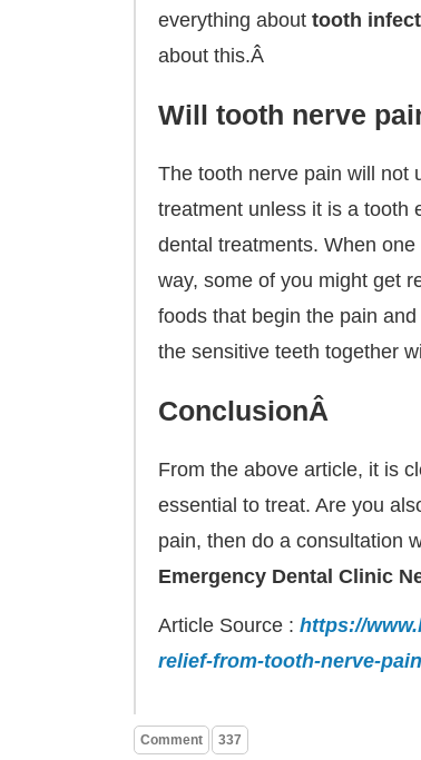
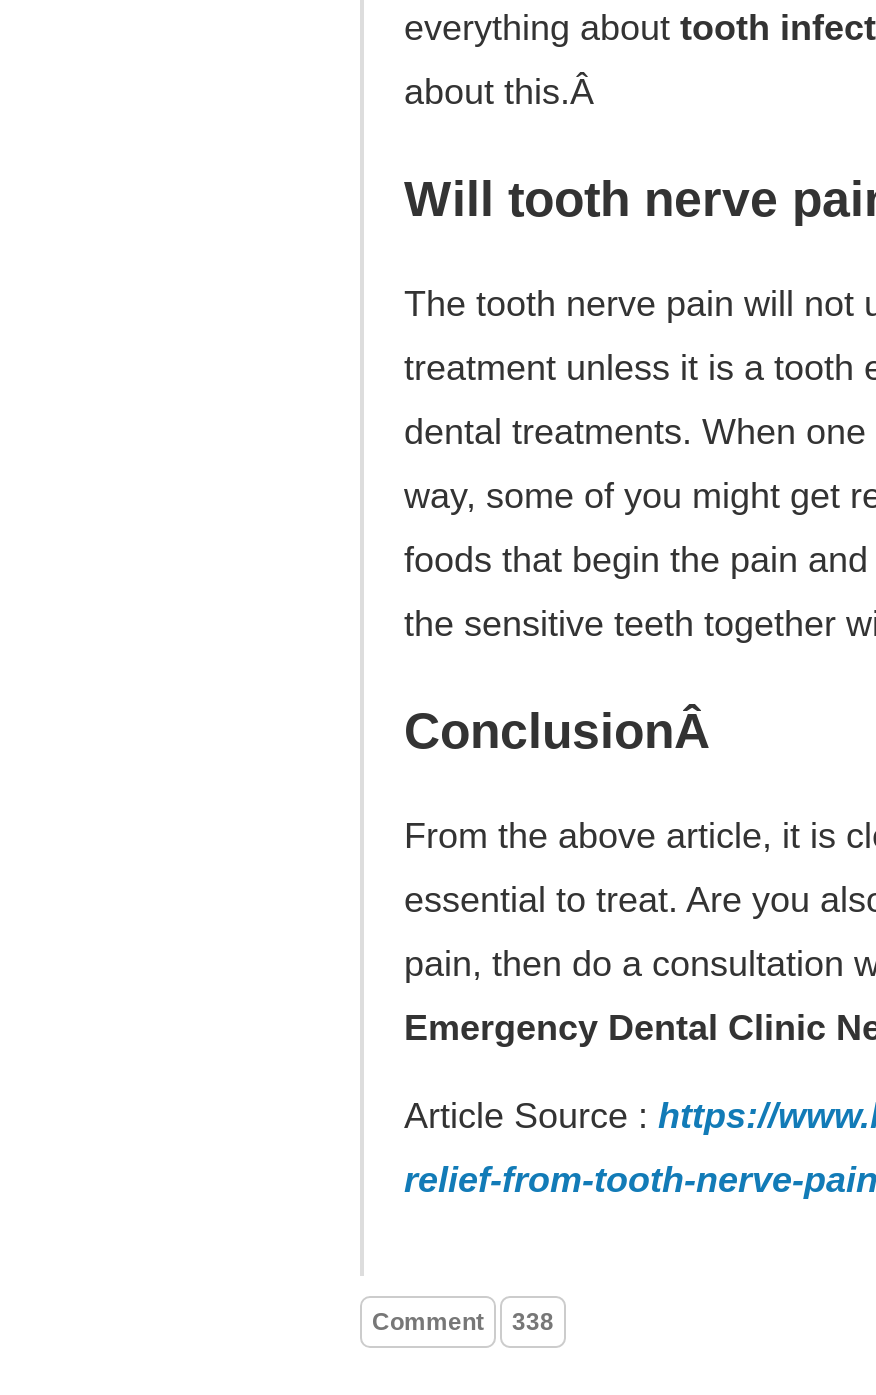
- Comment 337
+ Comment 338
